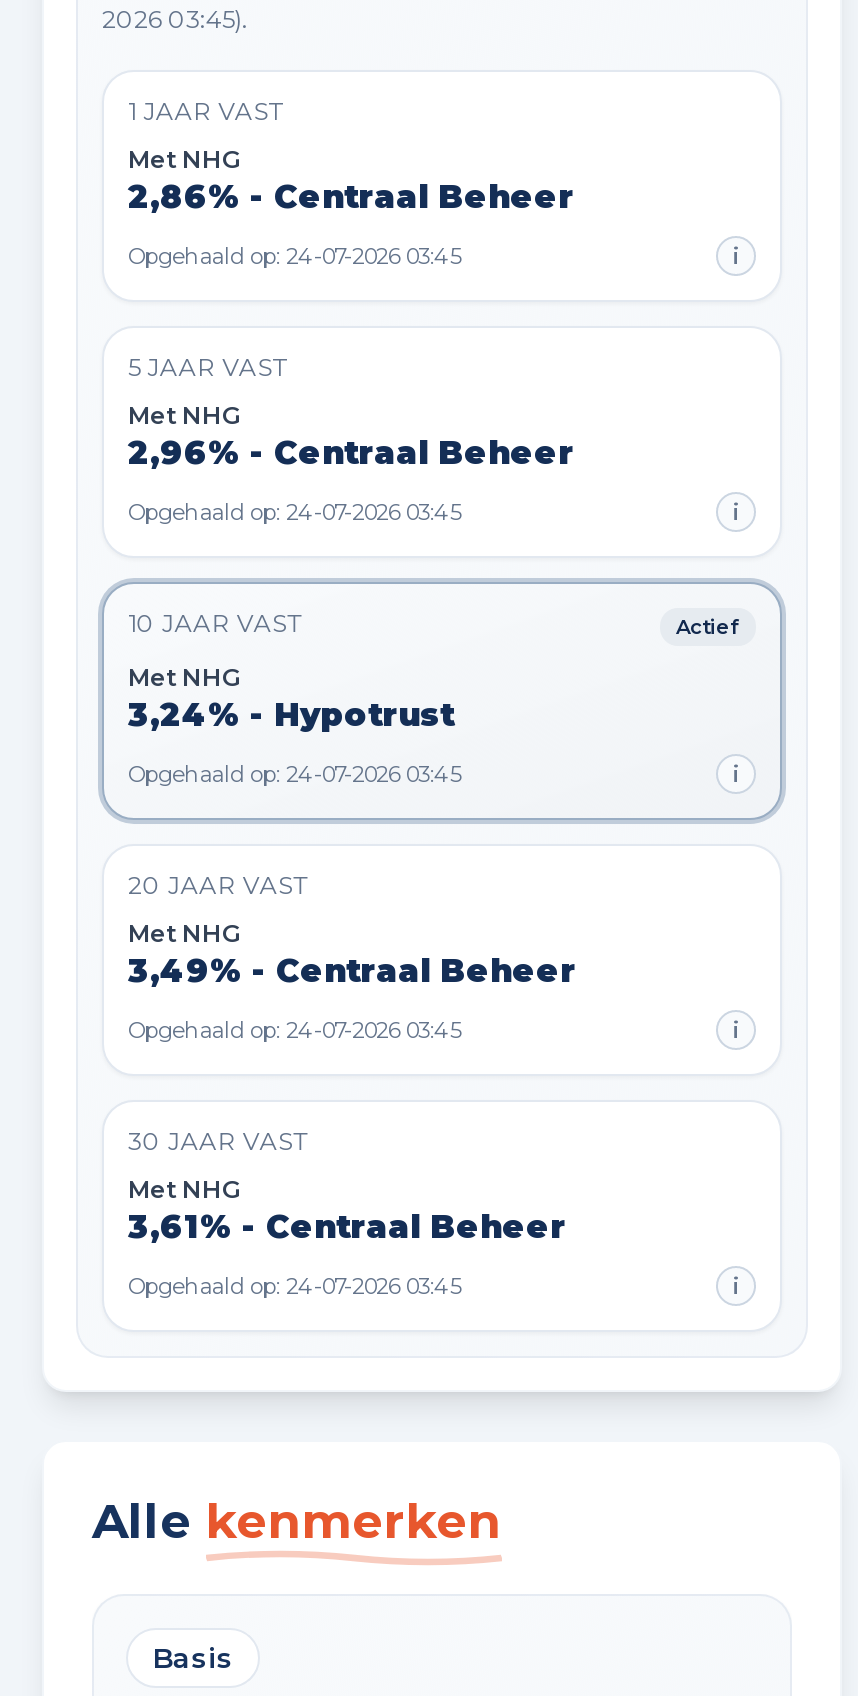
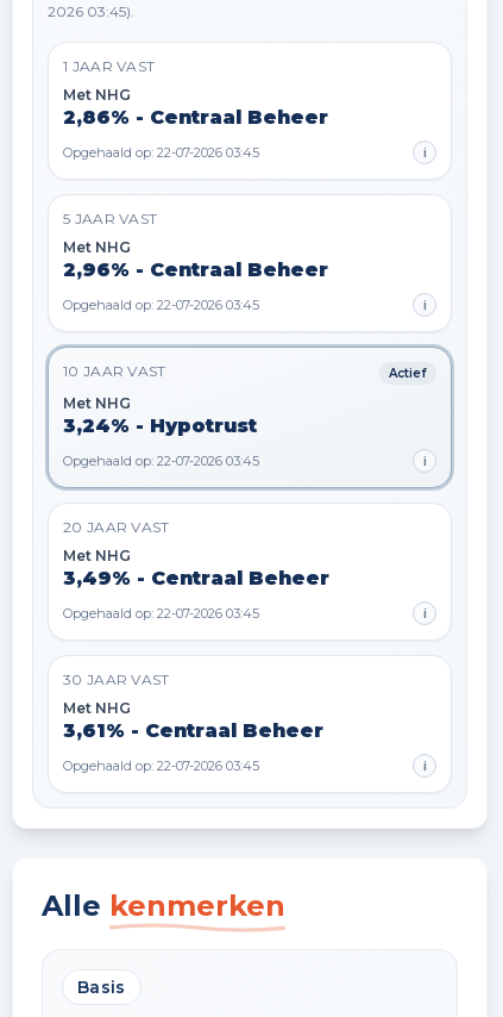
- Opgehaald op: 24-07-2026 03:45
+ Opgehaald op: 22-07-2026 03:45

- Opgehaald op: 24-07-2026 03:45
+ Opgehaald op: 22-07-2026 03:45

- Opgehaald op: 24-07-2026 03:45
+ Opgehaald op: 22-07-2026 03:45

- Opgehaald op: 24-07-2026 03:45
+ Opgehaald op: 22-07-2026 03:45

- Opgehaald op: 24-07-2026 03:45
+ Opgehaald op: 22-07-2026 03:45
